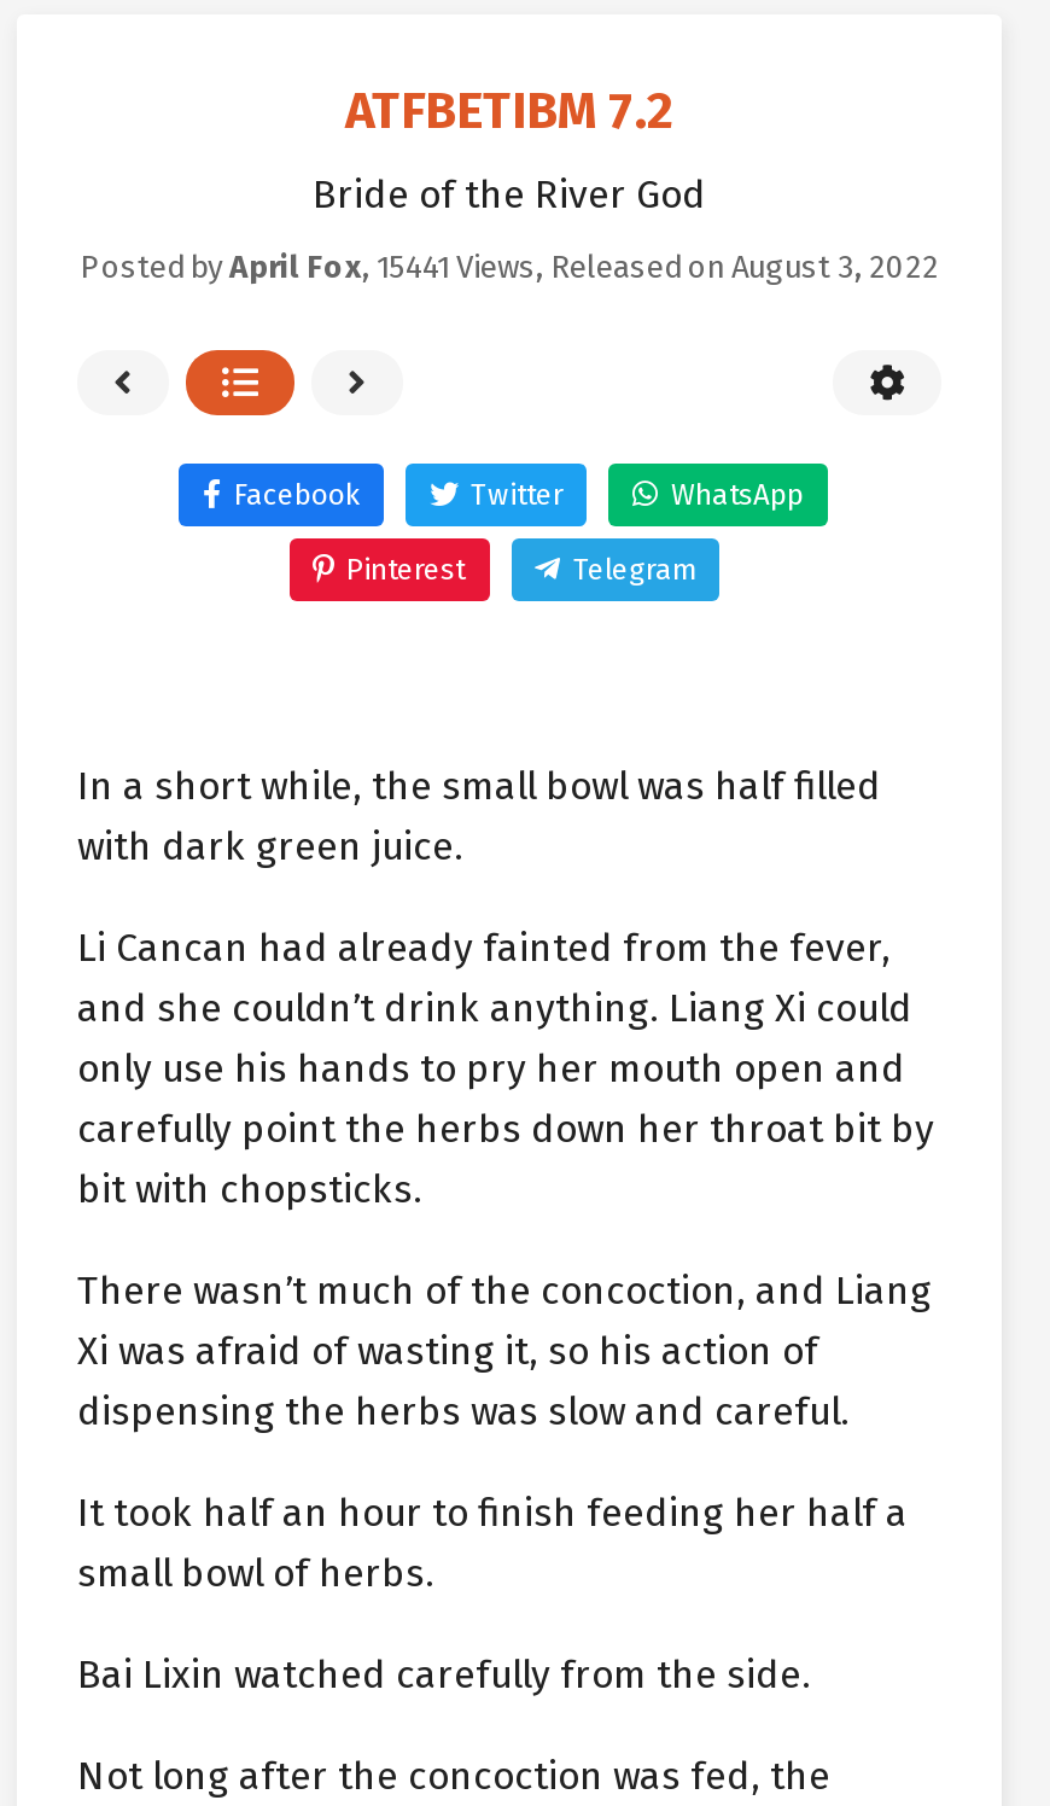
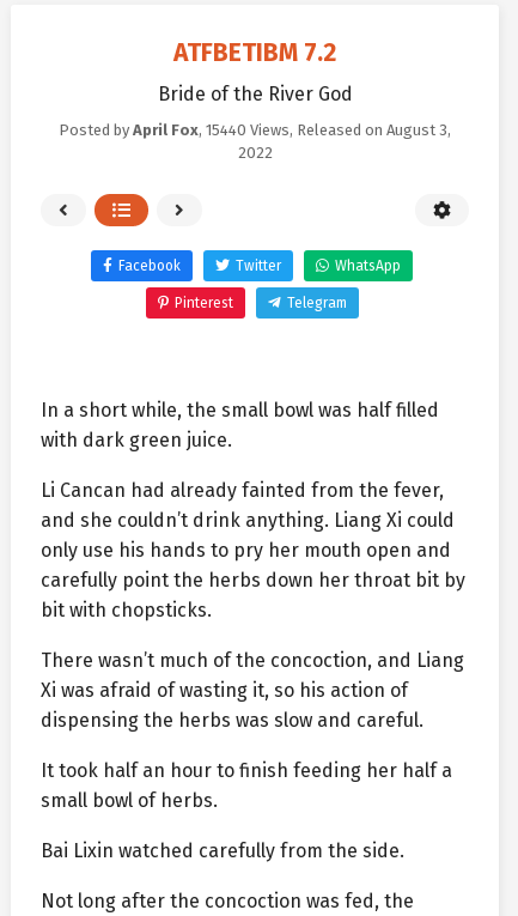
- Posted byApril Fox, 15441 Views, Released on August 3, 2022
+ Posted by April Fox, 15440 Views, Released on August 3,
+ 2022
